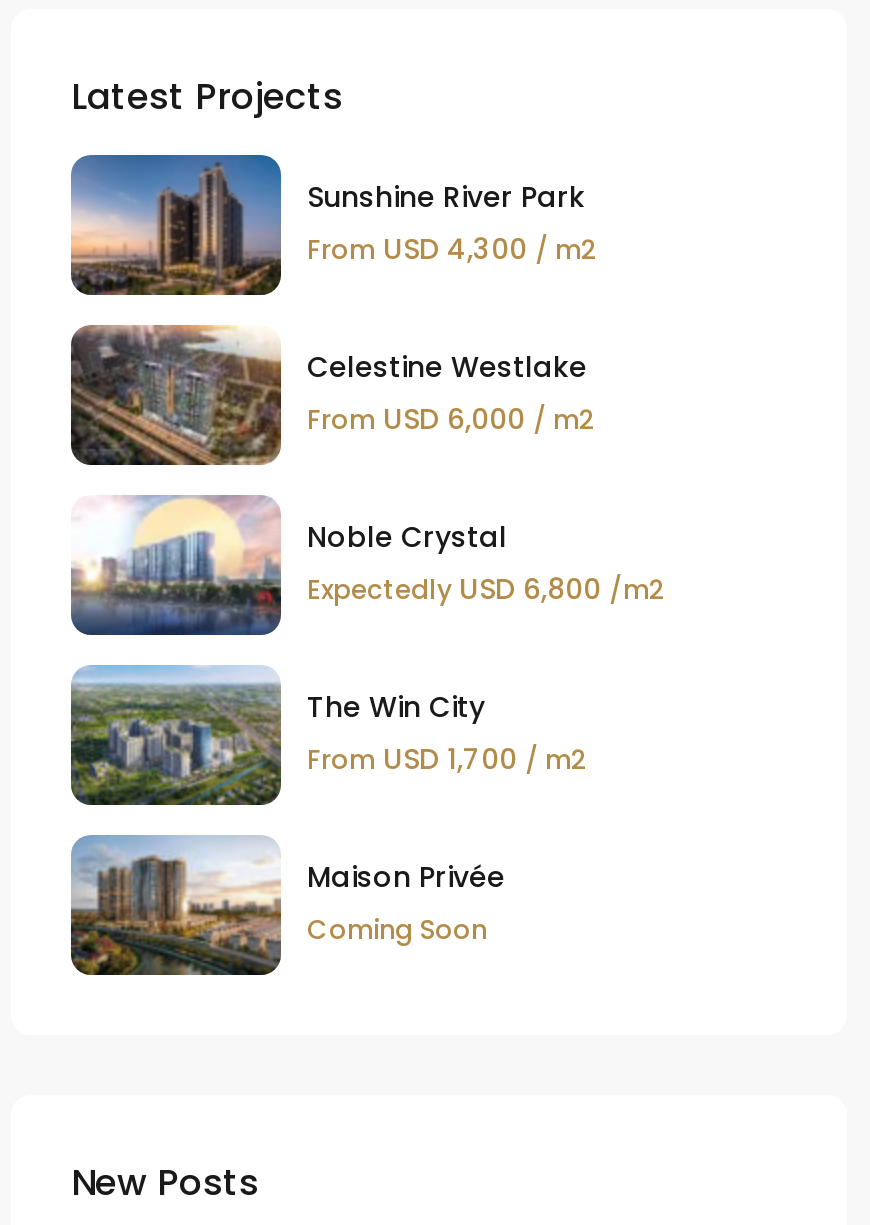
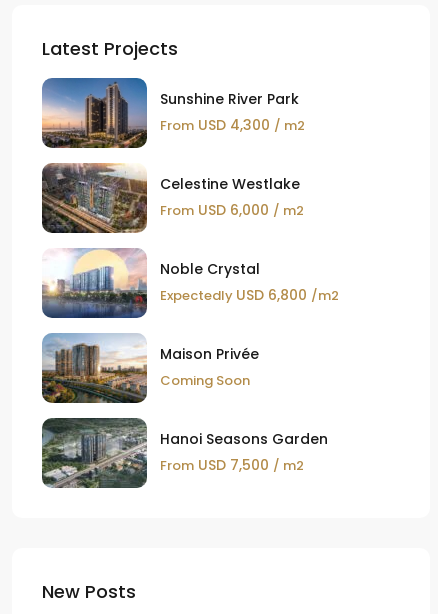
- [image]
- The Win City
- From USD 1,700 / m2

moved up: [image] | Maison Privée | Coming Soon

+ [image]
+ Hanoi Seasons Garden
+ From USD 7,500 / m2
